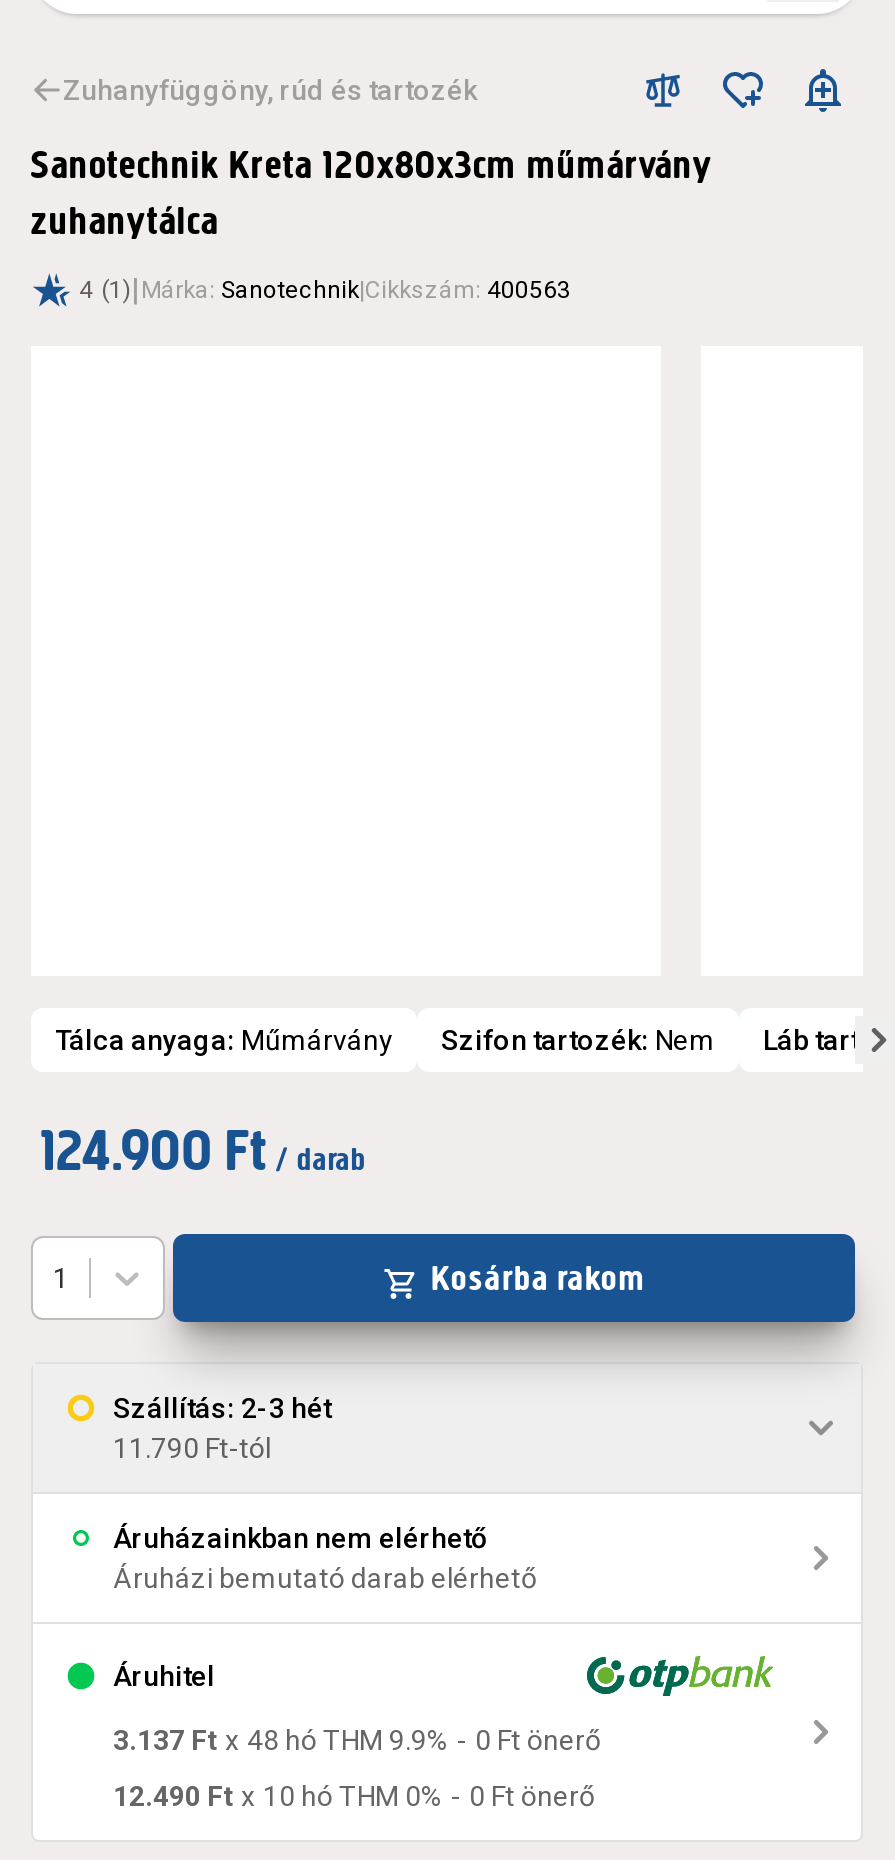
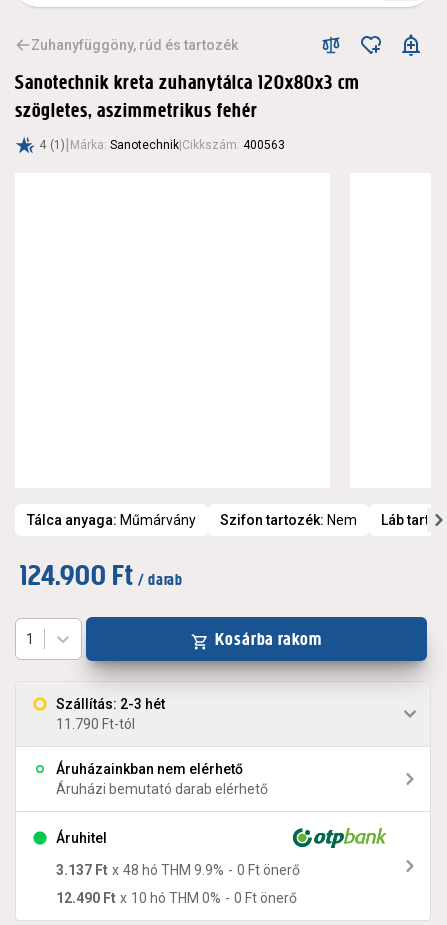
- Sanotechnik Kreta 120x80x3cm műmárvány
- zuhanytálca
+ Sanotechnik kreta zuhanytálca 120x80x3 cm
+ szögletes, aszimmetrikus fehér
